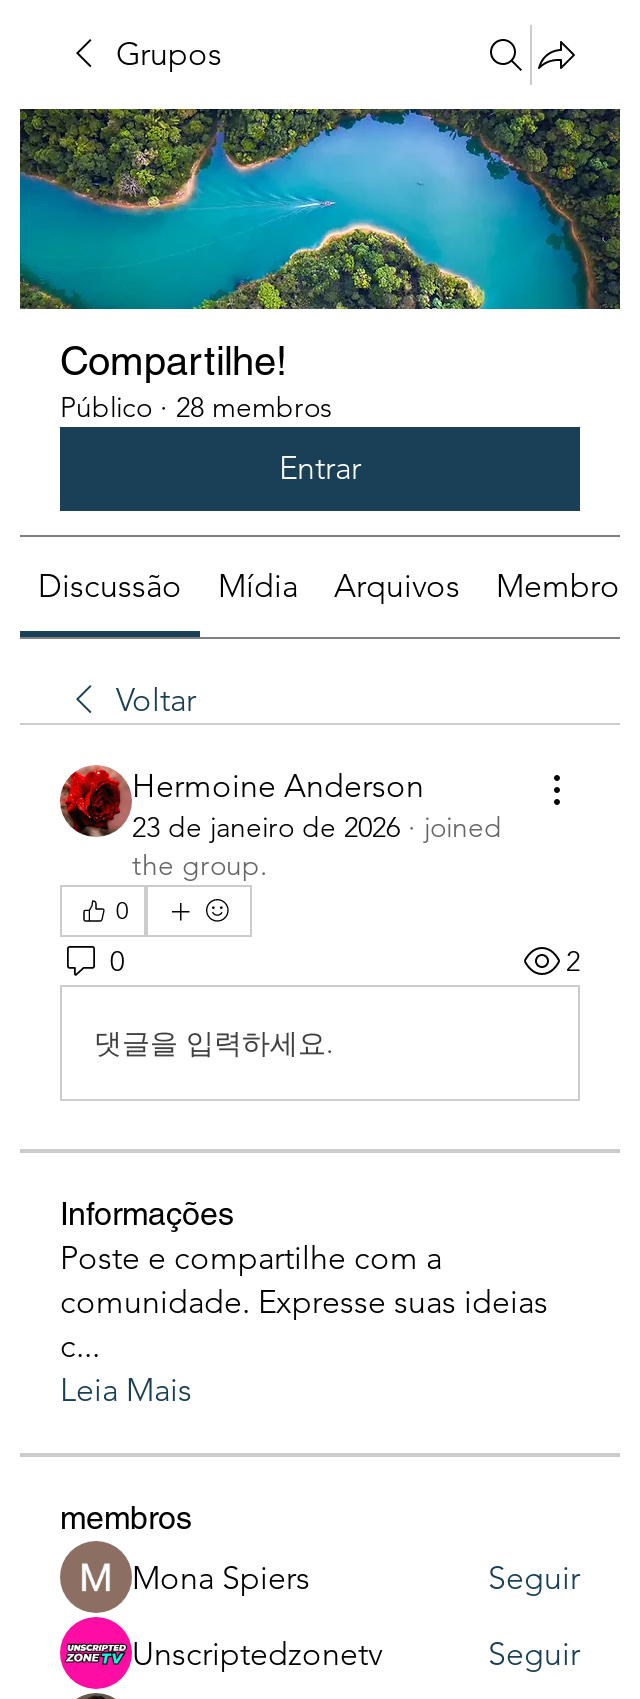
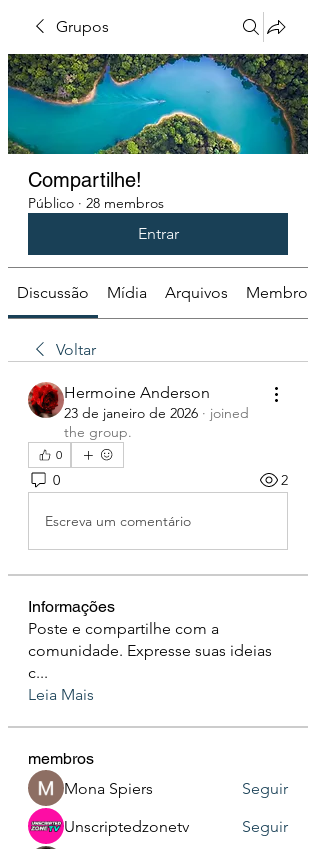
- 댓글을 입력하세요.
+ Escreva um comentário
